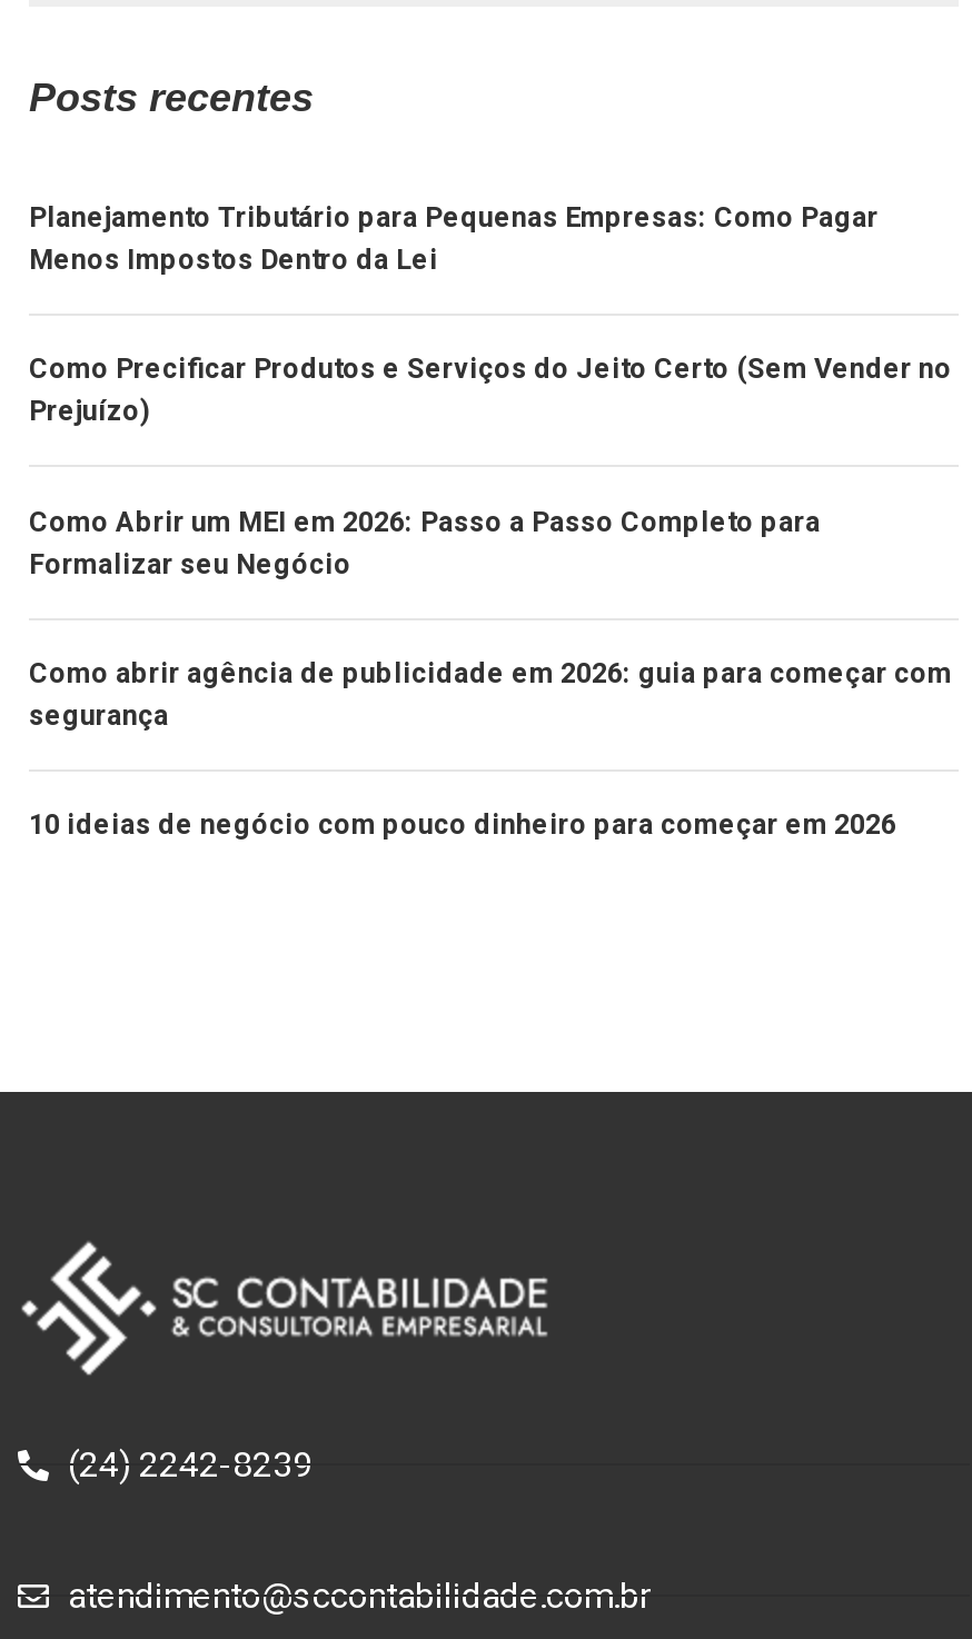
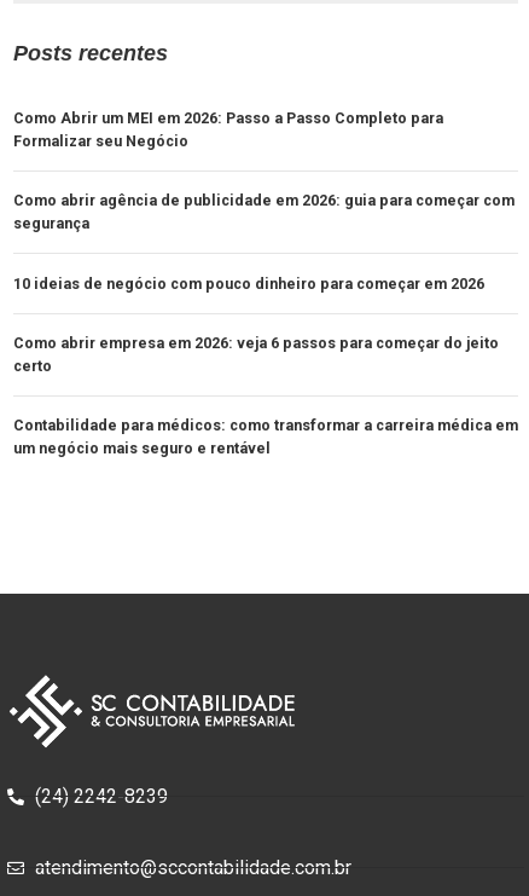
- Planejamento Tributário para Pequenas Empresas: Como Pagar
- Menos Impostos Dentro da Lei
- Como Precificar Produtos e Serviços do Jeito Certo (Sem Vender no
- Prejuízo)

moved up: Como Abrir um MEI em 2026: Passo a Passo Completo para | Formalizar seu Negócio | Como abrir agência de publicidade em 2026: guia para começar com | segurança | 10 ideias de negócio com pouco dinheiro para começar em 2026

+ Como abrir empresa em 2026: veja 6 passos para começar do jeito
+ certo
+ Contabilidade para médicos: como transformar a carreira médica em
+ um negócio mais seguro e rentável
